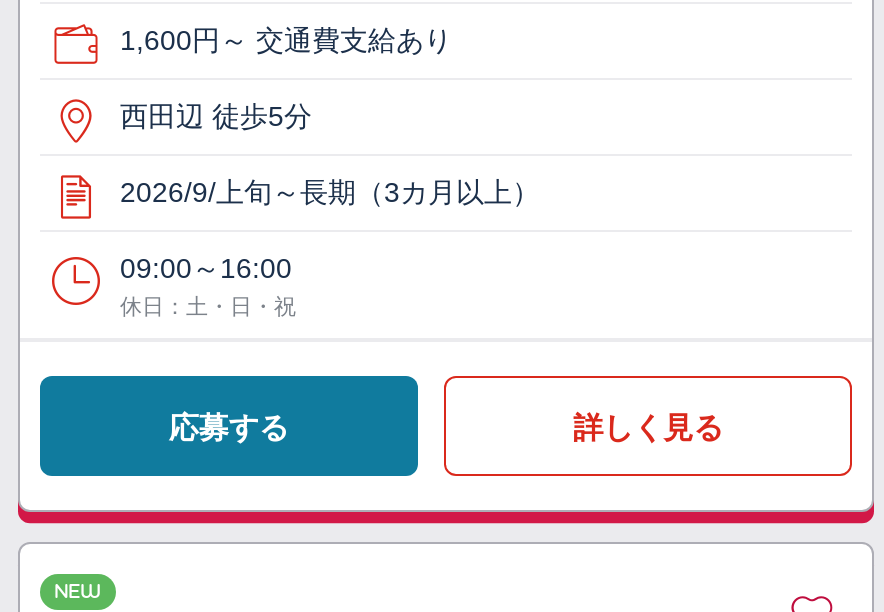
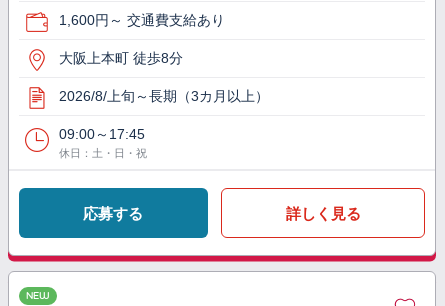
- 西田辺 徒歩5分
+ 大阪上本町 徒歩8分

- 2026/9/上旬～長期（3カ月以上）
+ 2026/8/上旬～長期（3カ月以上）

- 09:00～16:00
+ 09:00～17:45
